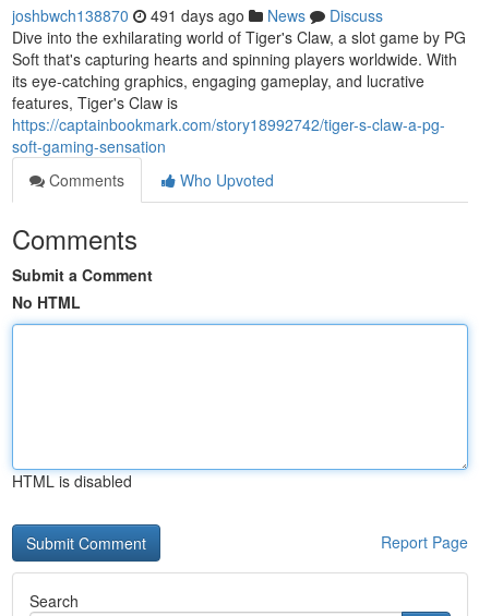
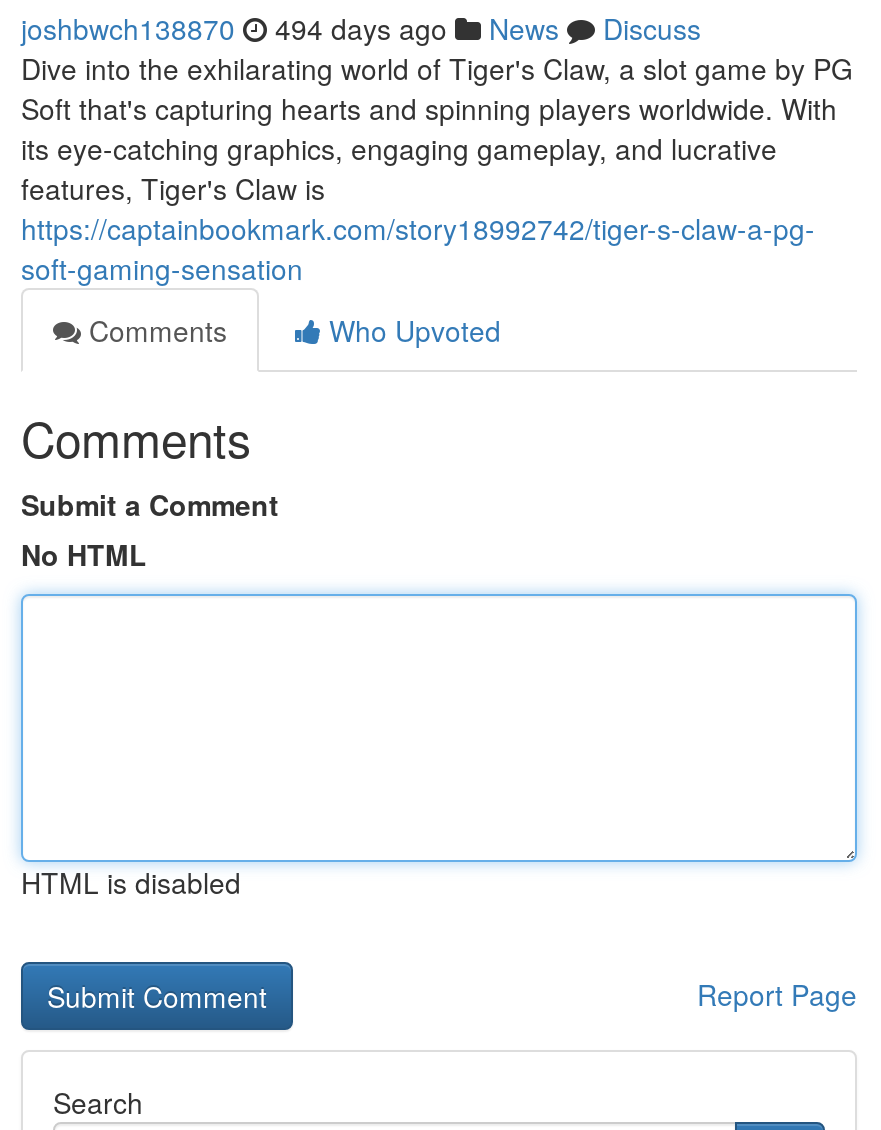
- joshbwch138870 491 days ago News Discuss
+ joshbwch138870 494 days ago News Discuss
